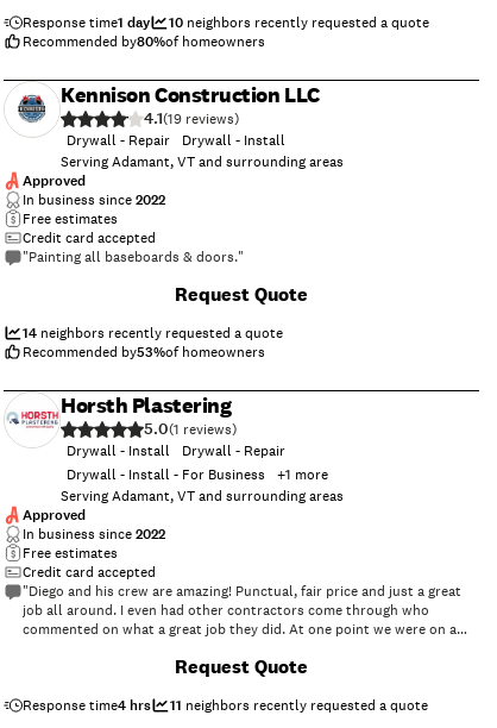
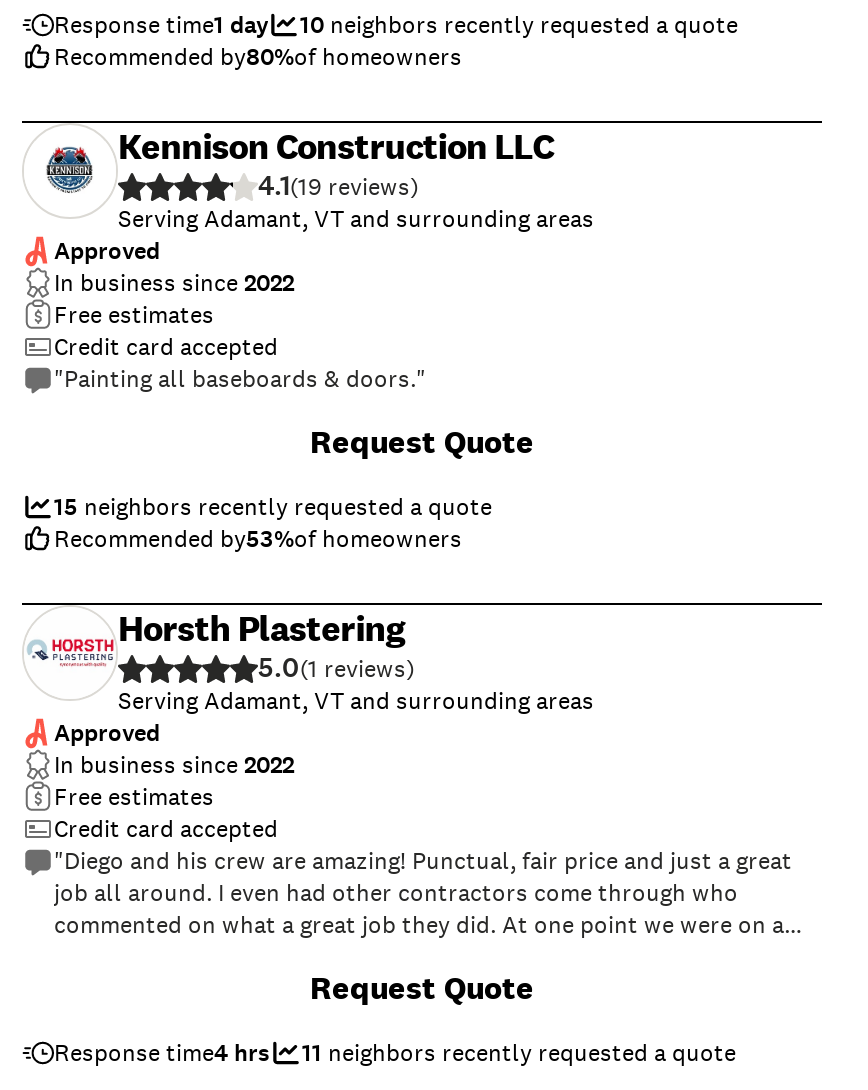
- Drywall - Repair
- Drywall - Install

- 14 neighbors recently requested a quote
+ 15 neighbors recently requested a quote

- Drywall - Install
- Drywall - Repair
- Drywall - Install - For Business
- + 1 more
